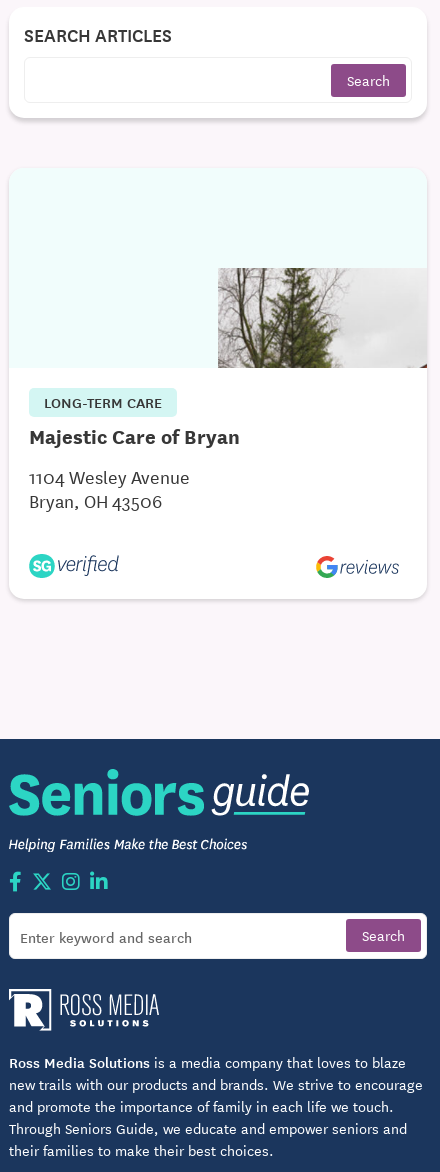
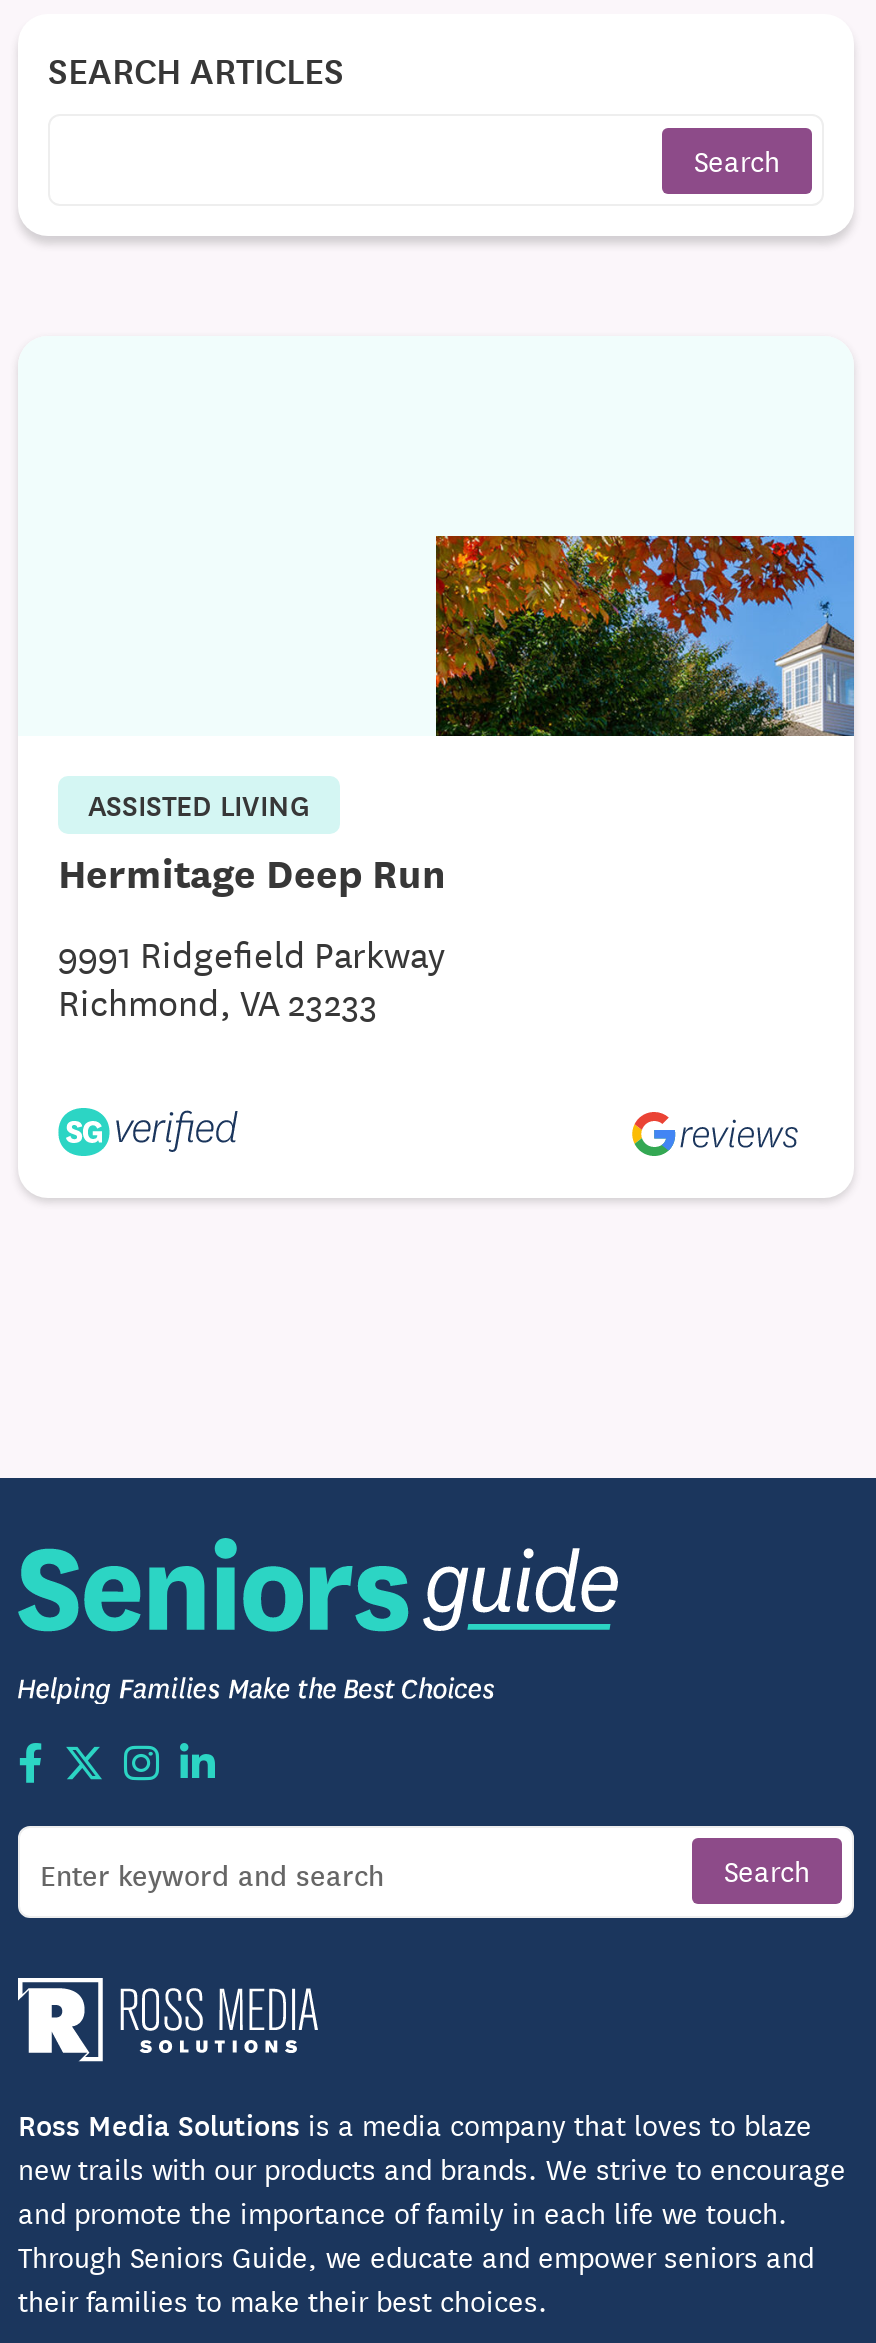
- [image]
- LONG-TERM CARE
- Majestic Care of Bryan
- 1104 Wesley Avenue
- Bryan, OH 43506
+ [image]
+ ASSISTED LIVING
+ Hermitage Deep Run
+ 9991 Ridgefield Parkway
+ Richmond, VA 23233
